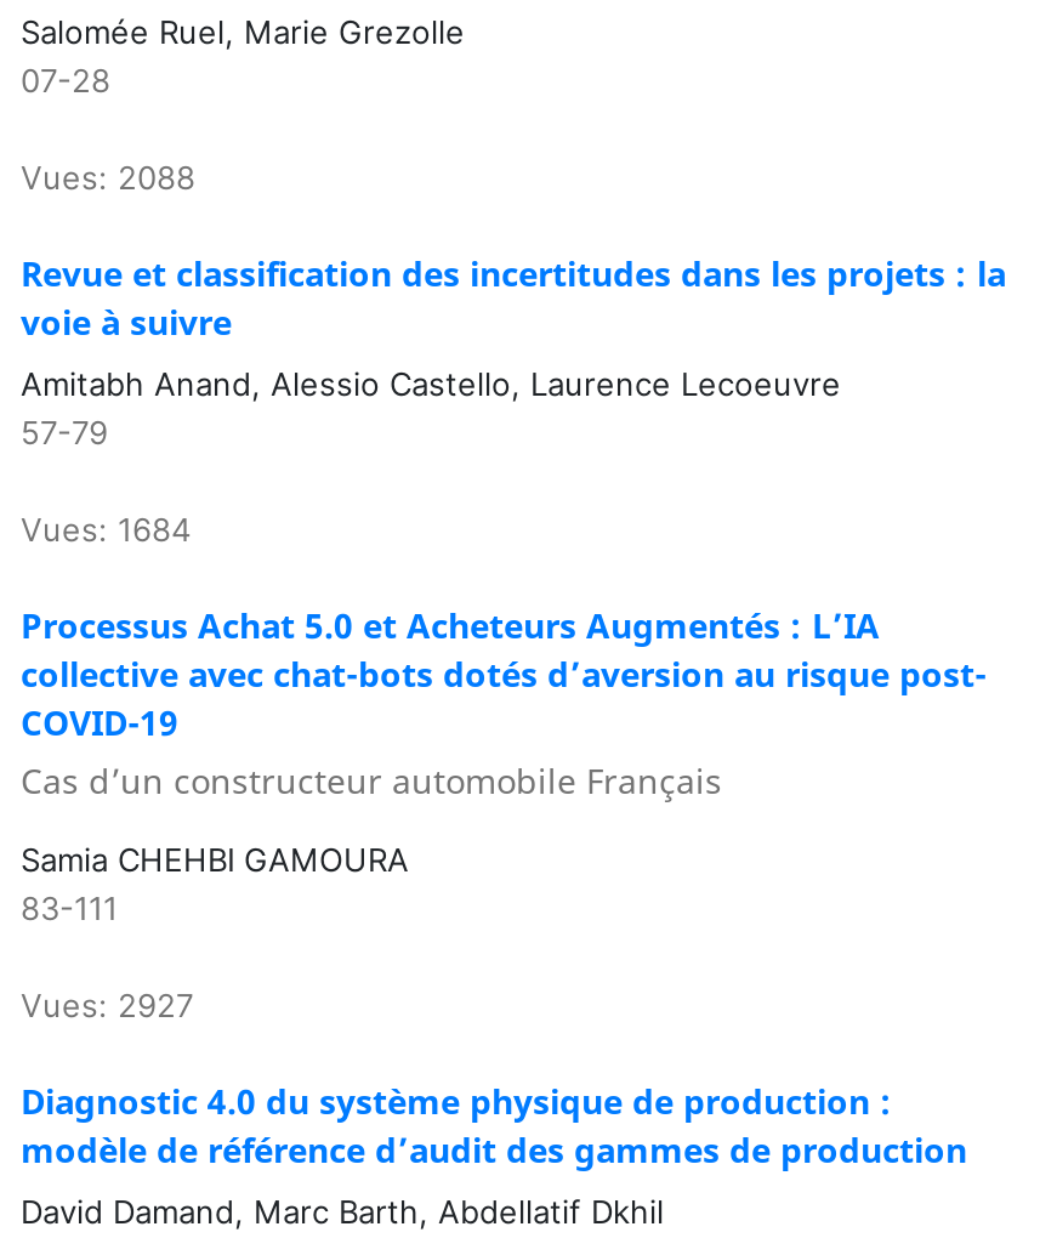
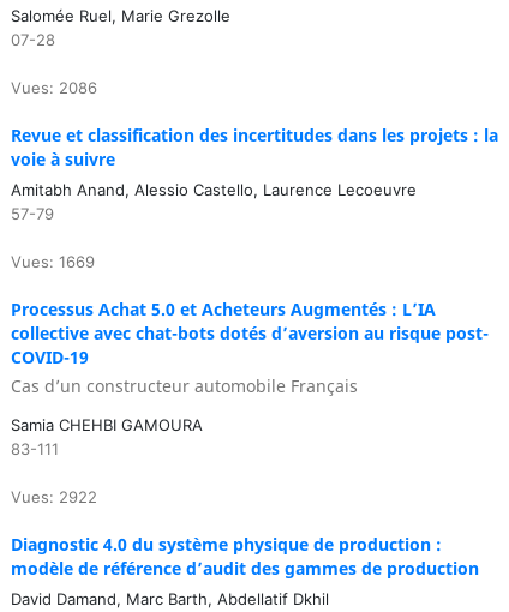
- Vues: 2088
+ Vues: 2086

- Vues: 1684
+ Vues: 1669

- Vues: 2927
+ Vues: 2922
